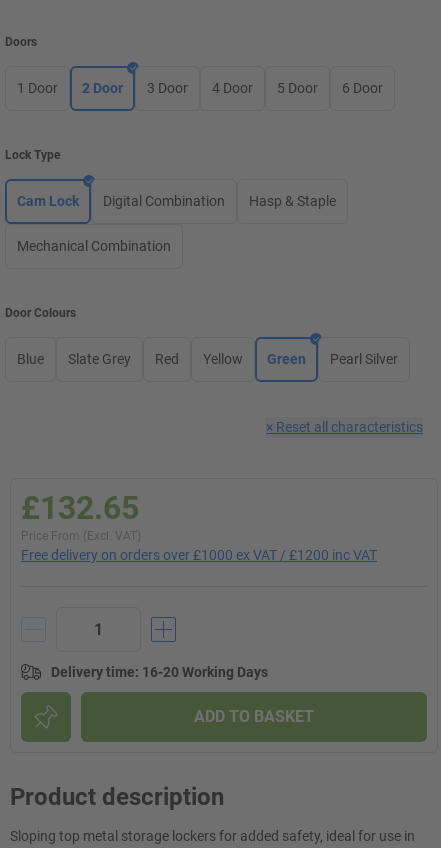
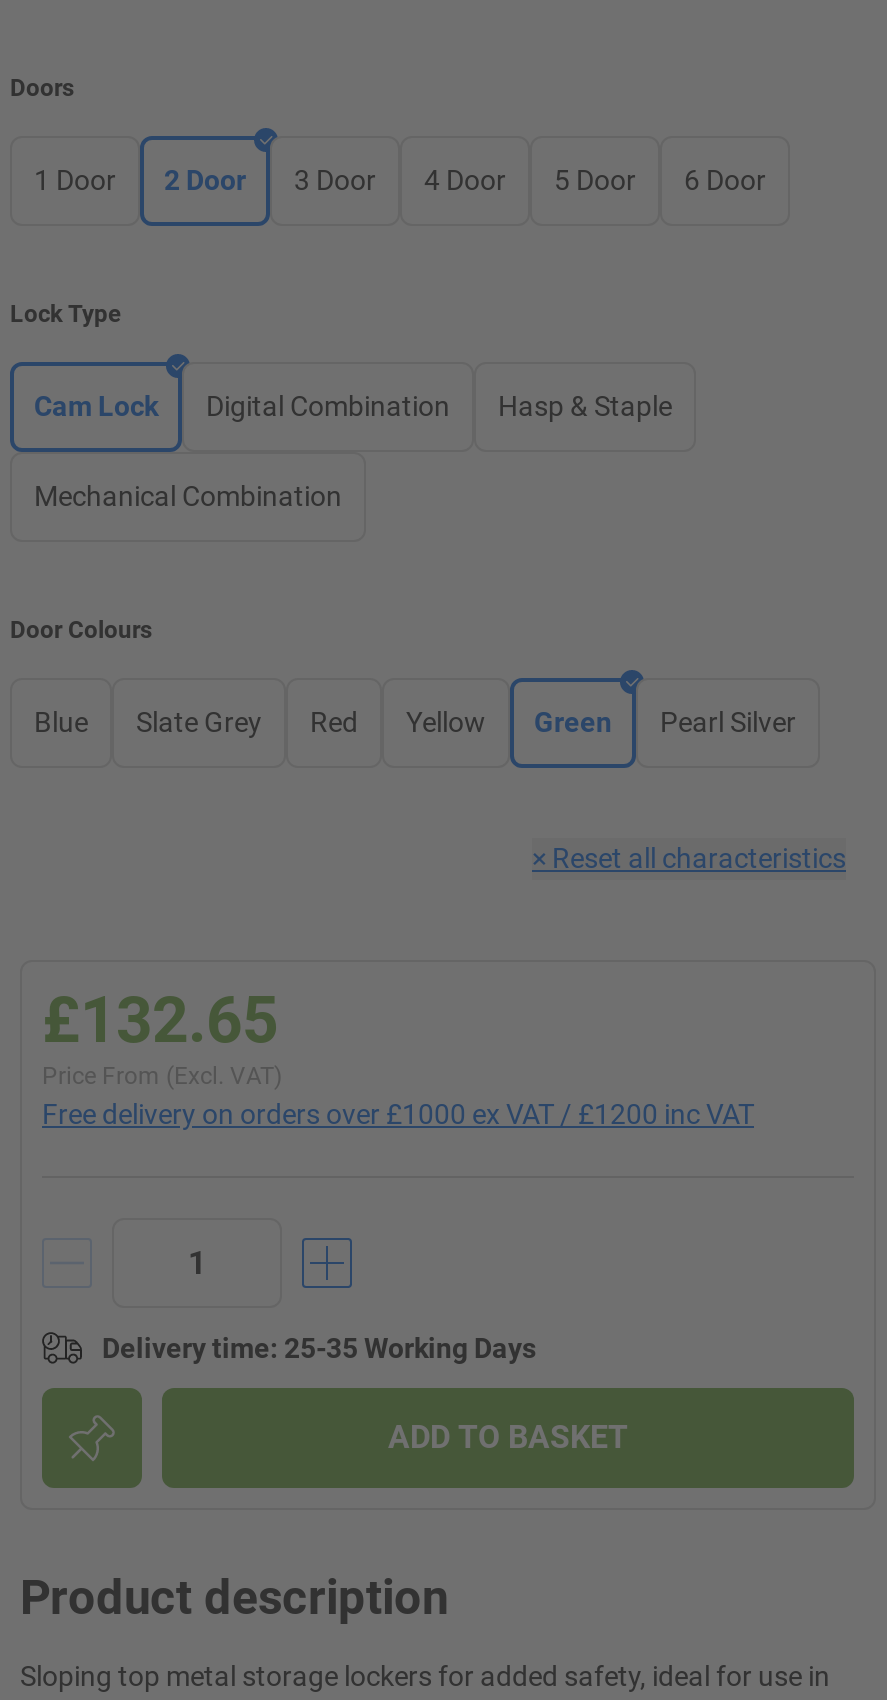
- Delivery time: 16-20 Working Days
+ Delivery time: 25-35 Working Days
